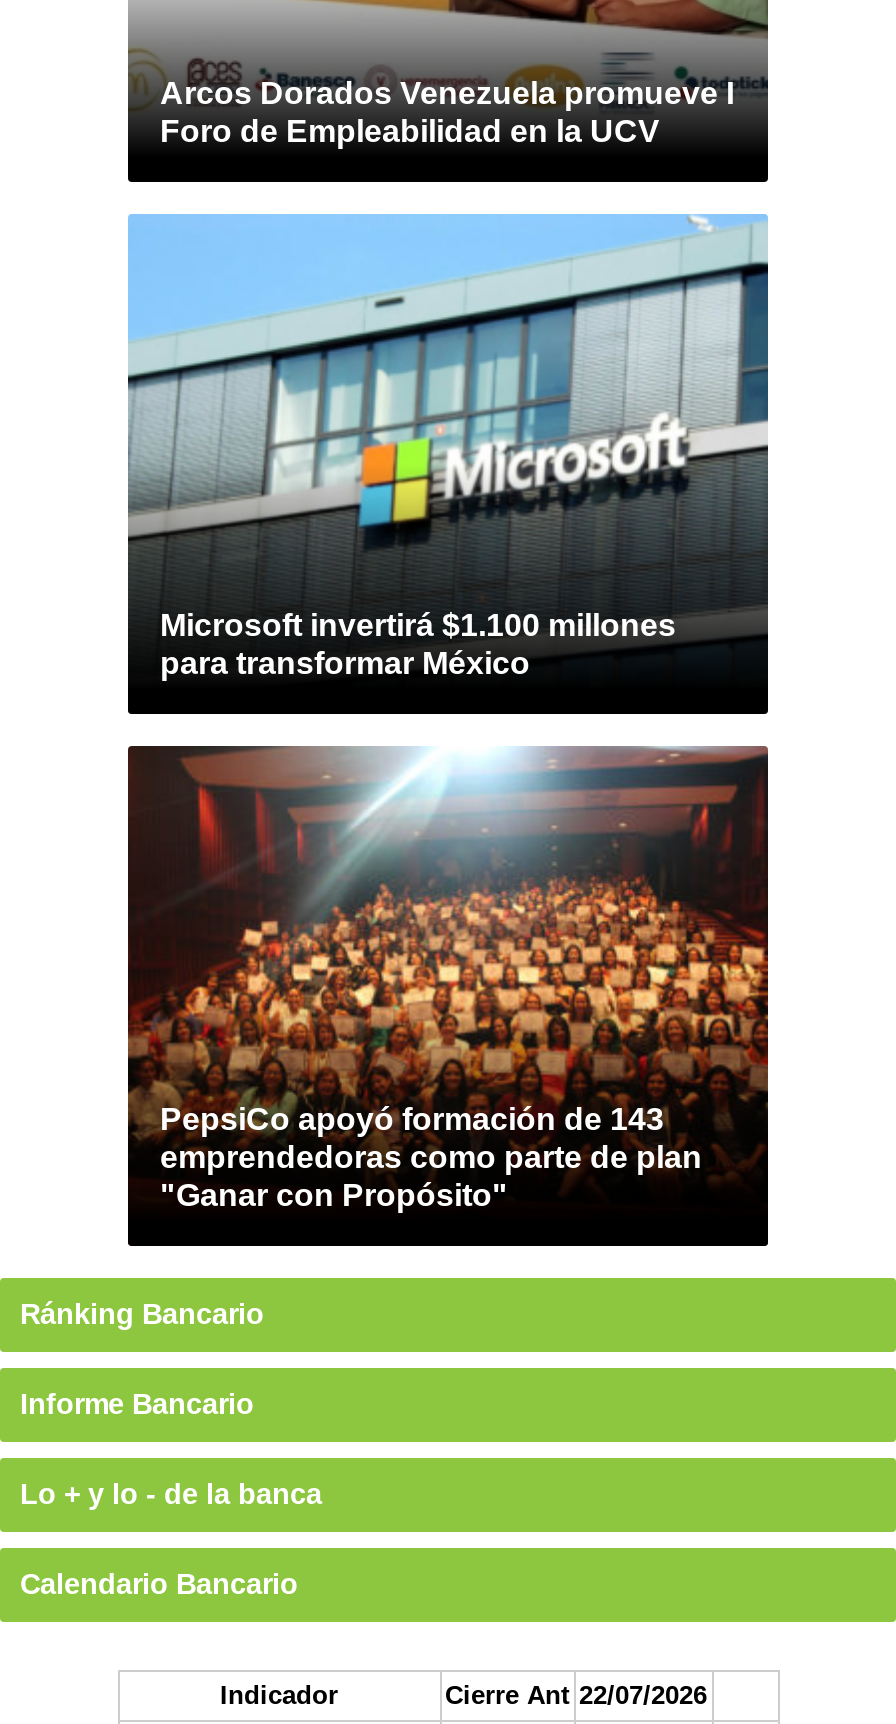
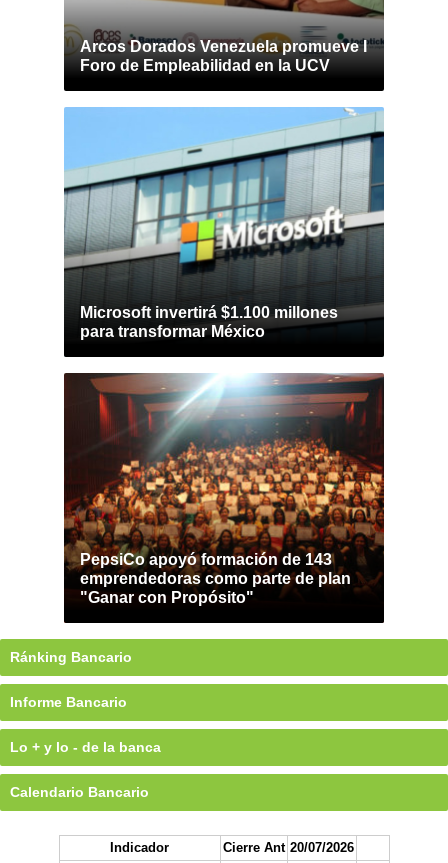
- Cierre Ant 22/07/2026
+ Cierre Ant 20/07/2026
